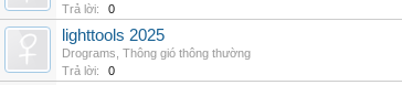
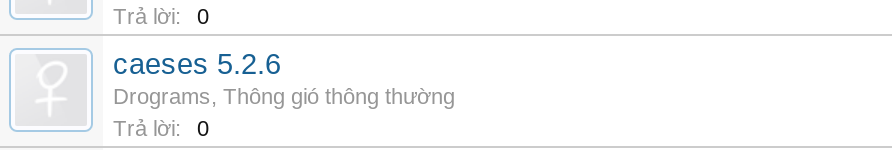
- lighttools 2025
+ caeses 5.2.6
